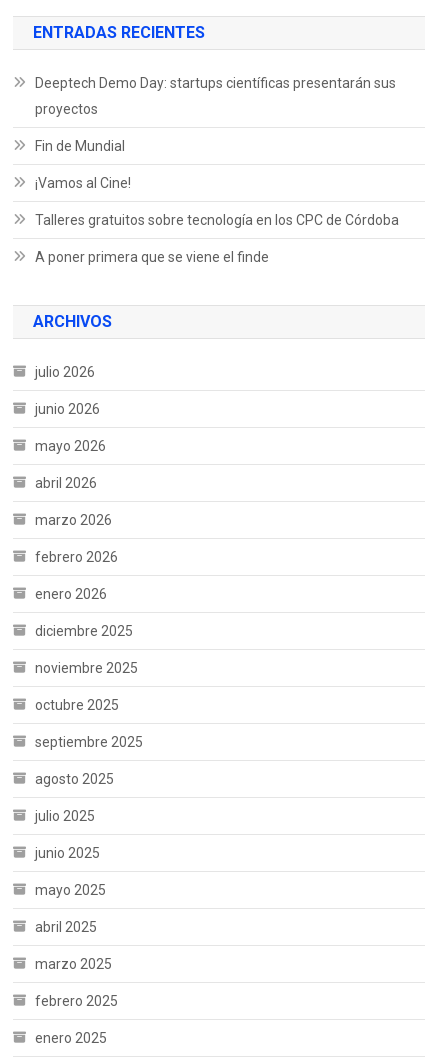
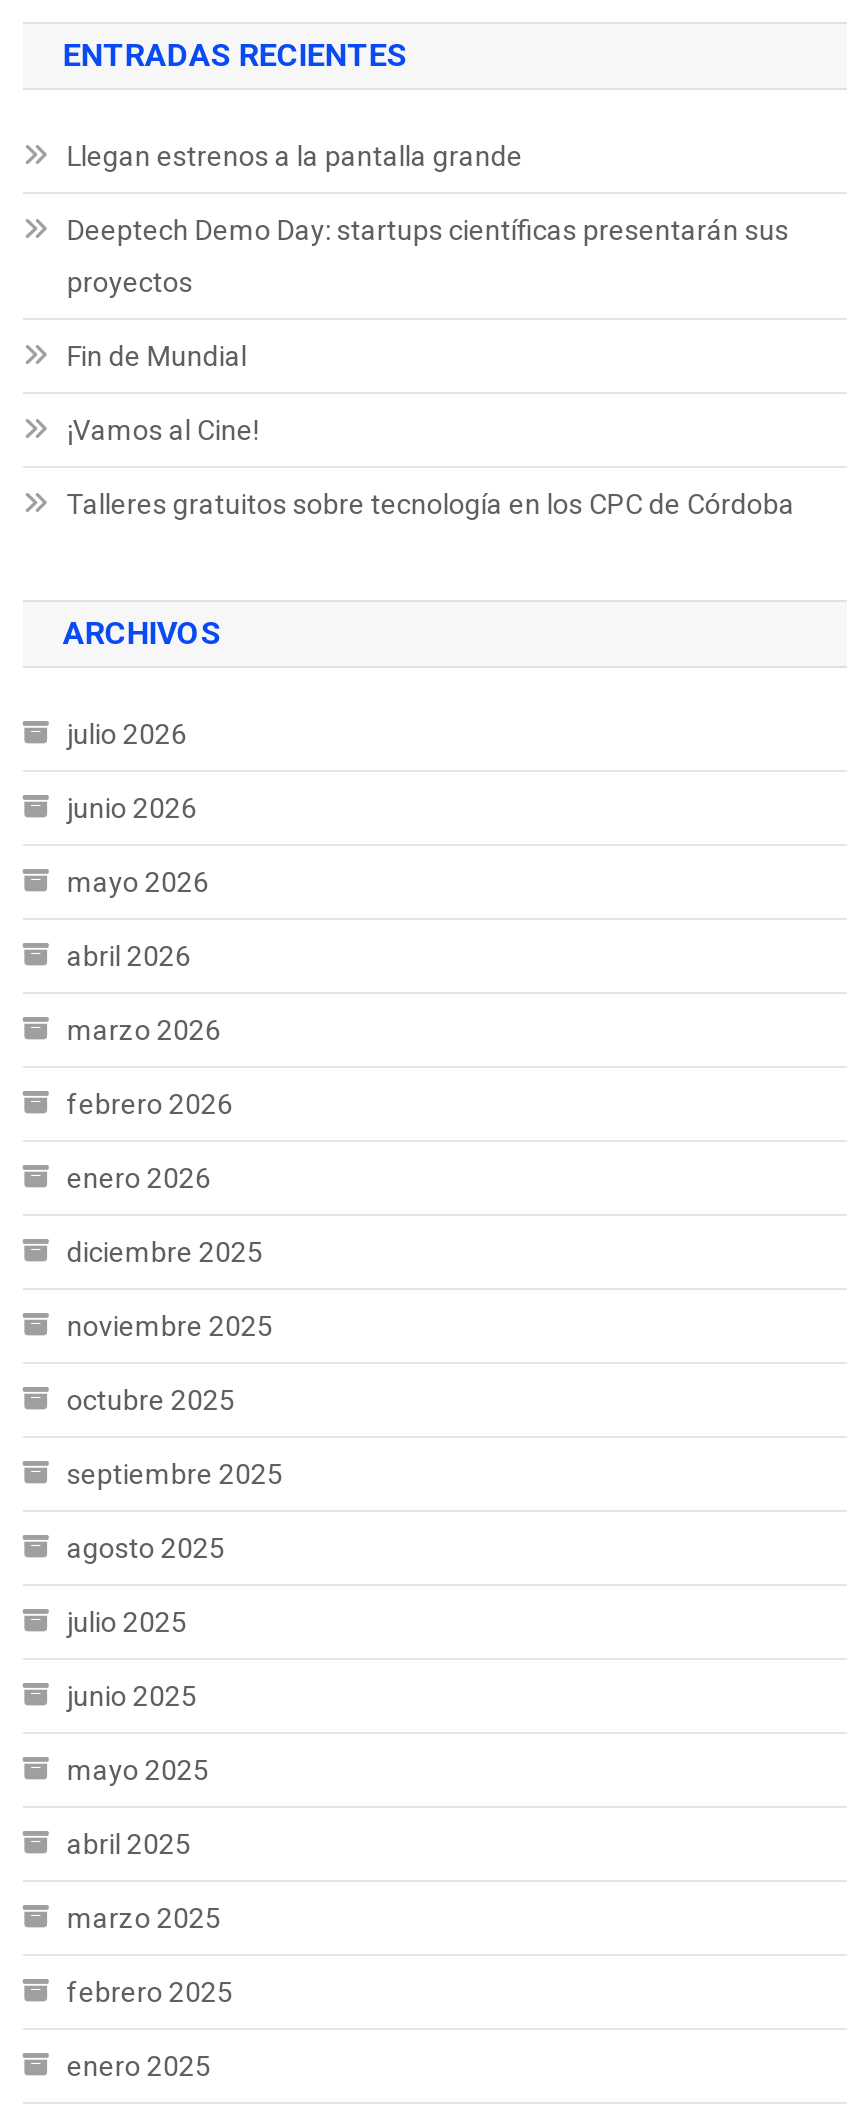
+ Llegan estrenos a la pantalla grande

moved down: Deeptech Demo Day: startups científicas presentarán sus | proyectos | Fin de Mundial | ¡Vamos al Cine! | Talleres gratuitos sobre tecnología en los CPC de Córdoba

- A poner primera que se viene el finde
